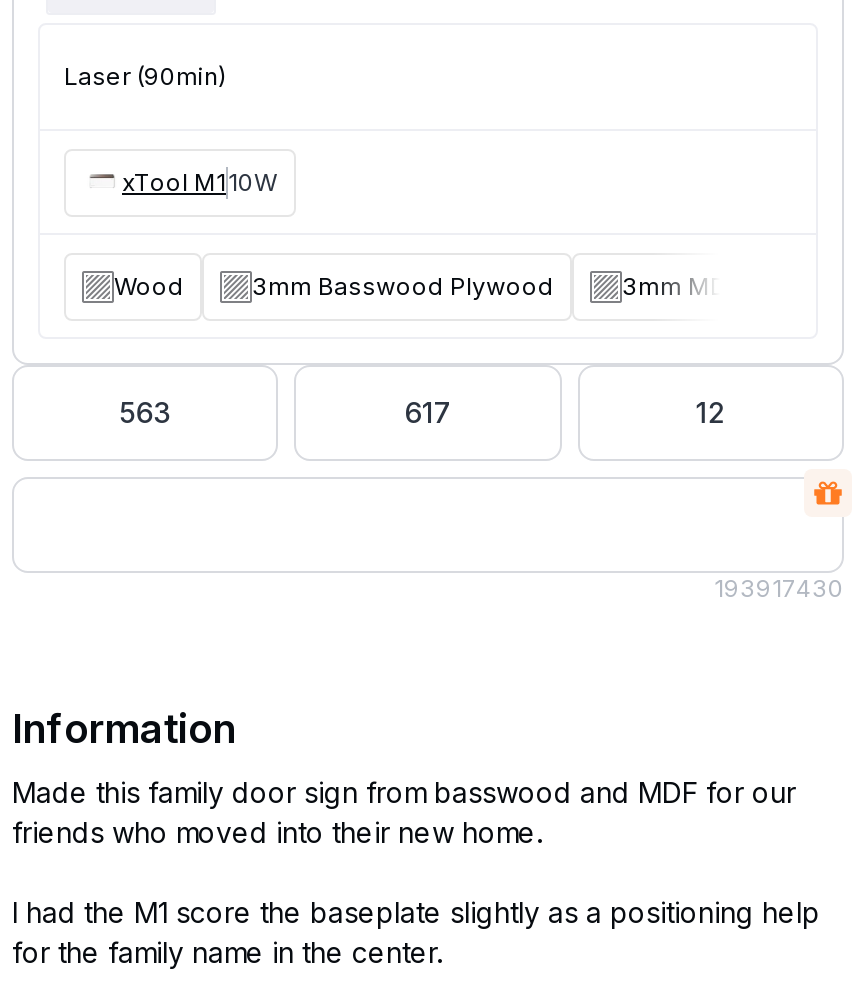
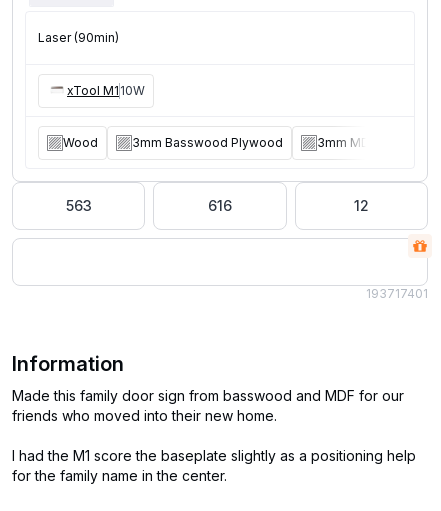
- 617
+ 616

- 193917430
+ 193717401
